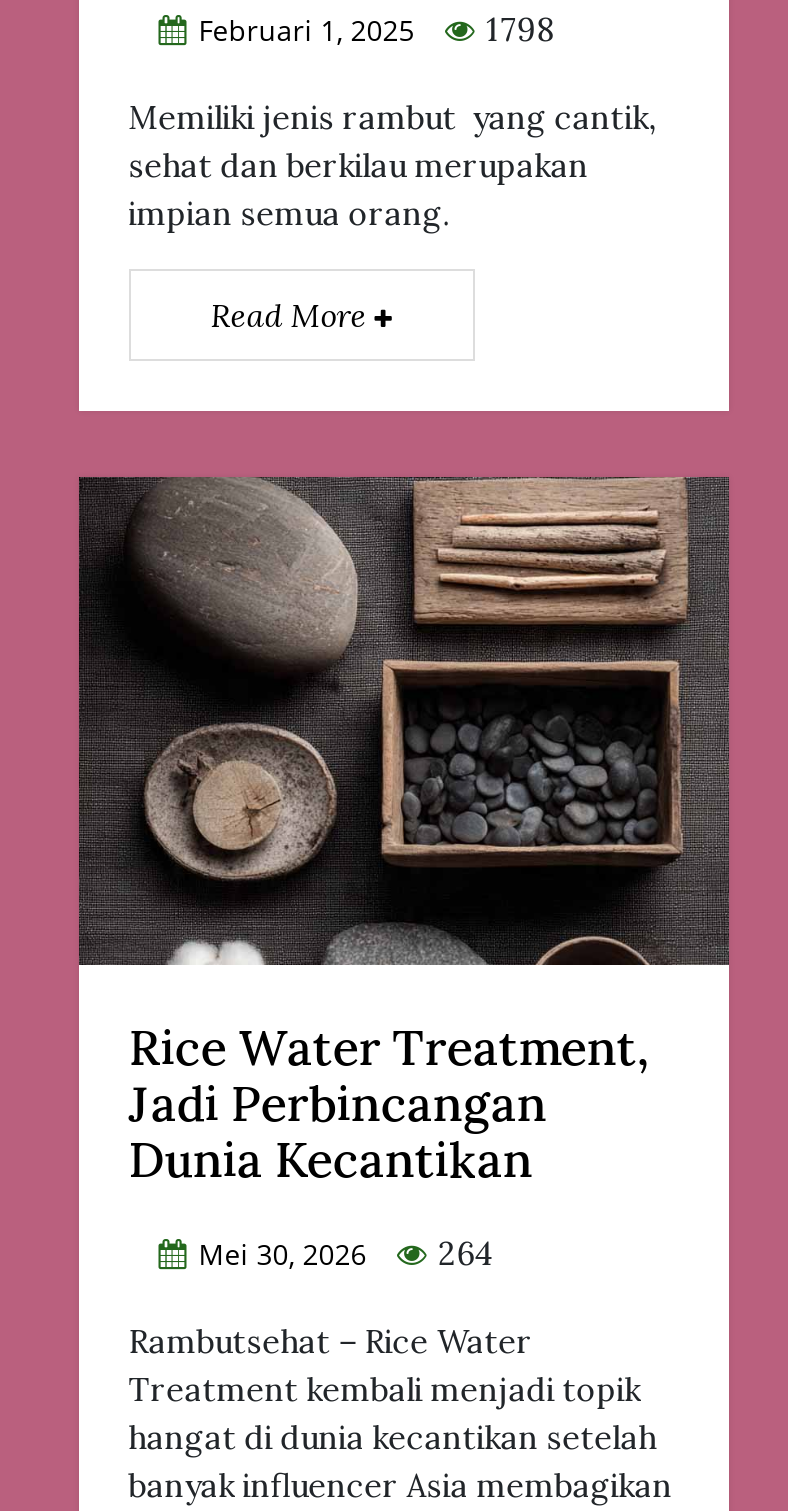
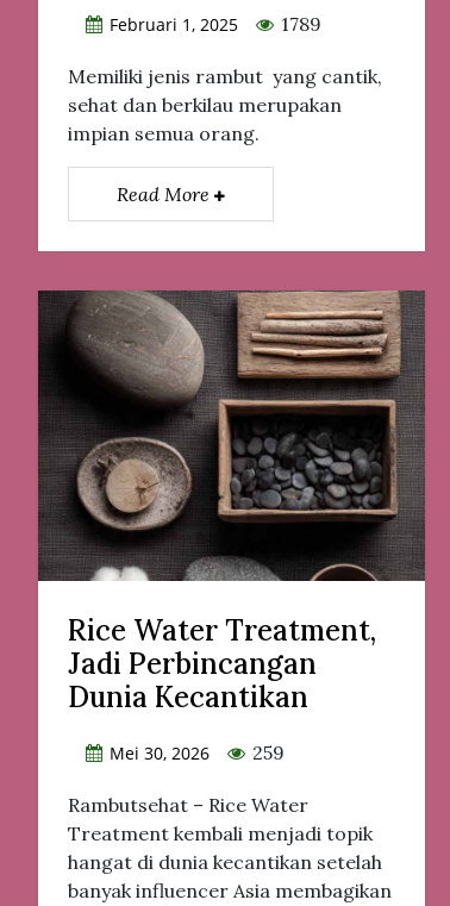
- Februari 1, 2025 1798
+ Februari 1, 2025 1789

- Mei 30, 2026 264
+ Mei 30, 2026 259
